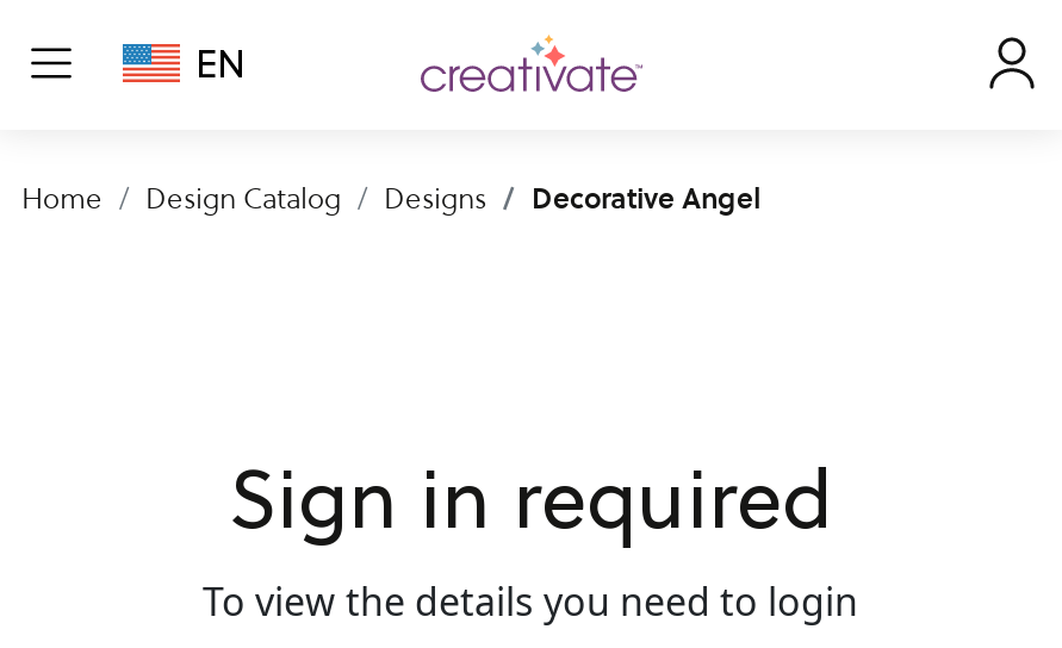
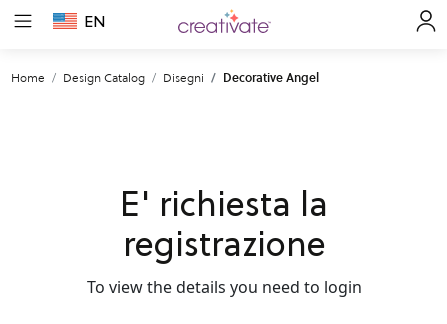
- Designs
+ Disegni

- Sign in required
+ E' richiesta la
+ registrazione
